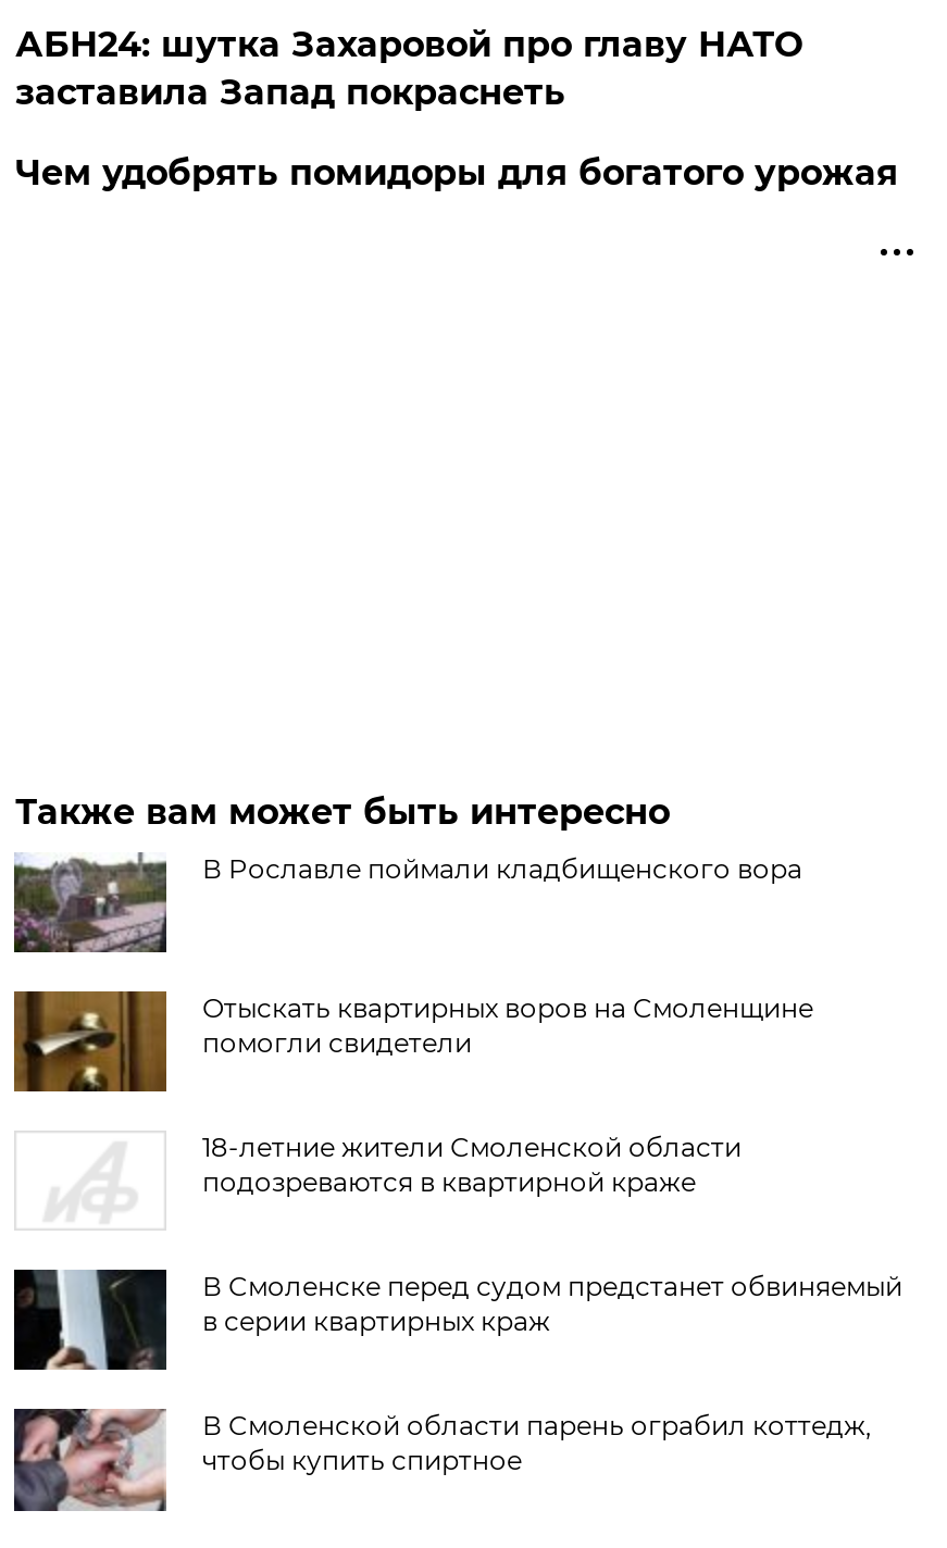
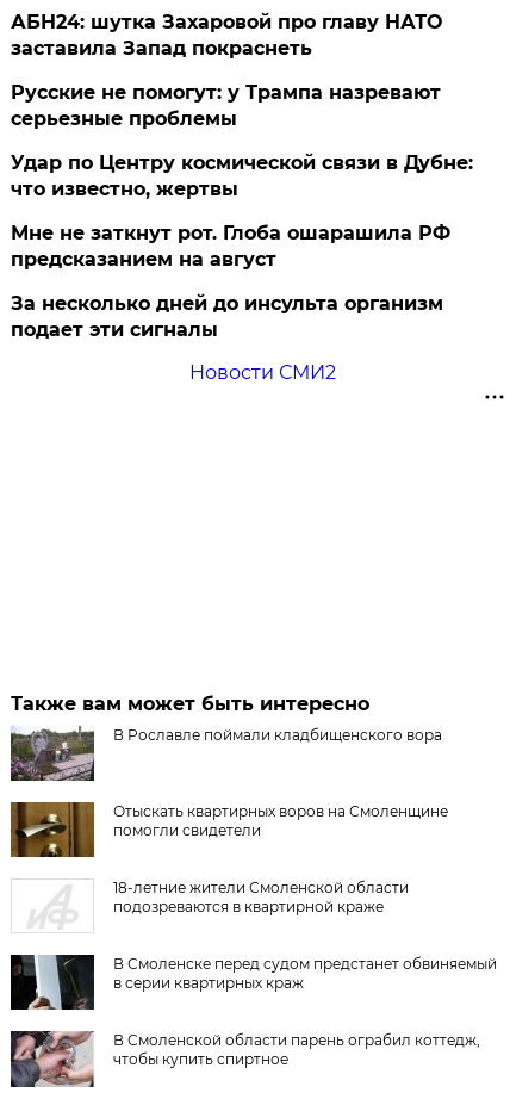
- Чем удобрять помидоры для богатого урожая
+ Русские не помогут: у Трампа назревают
+ серьезные проблемы
+ Удар по Центру космической связи в Дубне:
+ что известно, жертвы
+ Мне не заткнут рот. Глоба ошарашила РФ
+ предсказанием на август
+ За несколько дней до инсульта организм
+ подает эти сигналы
+ Новости СМИ2
